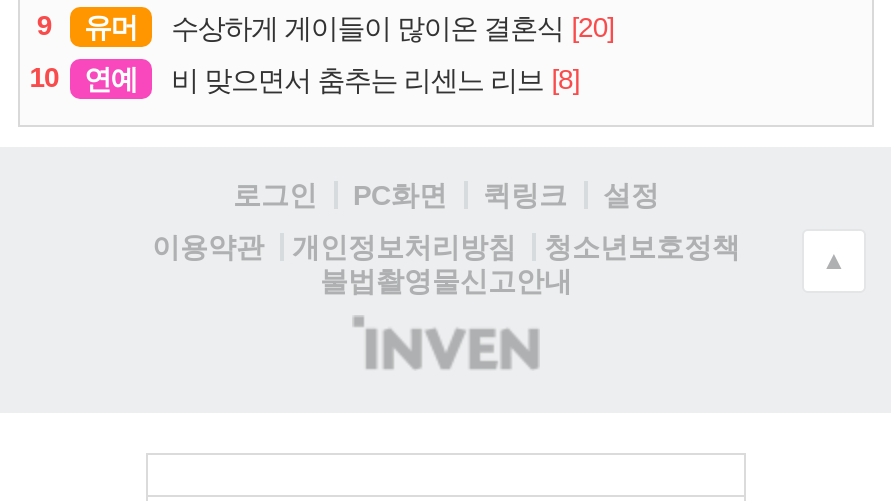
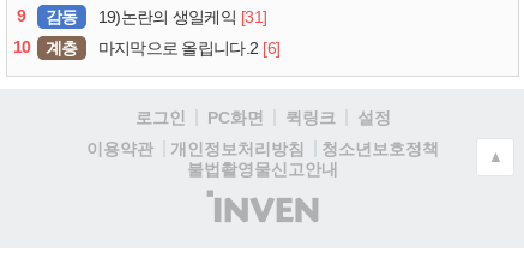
- 유머
- 수상하게 게이들이 많이온 결혼식 [20]
+ 감동
+ 19)논란의 생일케익 [31]

- 연예
- 비 맞으면서 춤추는 리센느 리브 [8]
+ 계층
+ 마지막으로 올립니다.2 [6]
